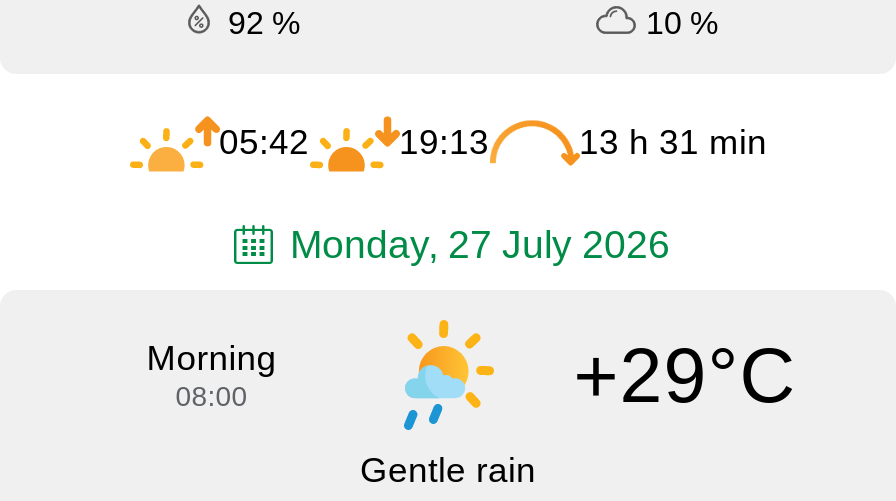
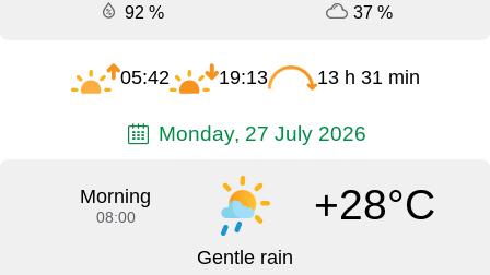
- 10 %
+ 37 %

- +29°C
+ +28°C
